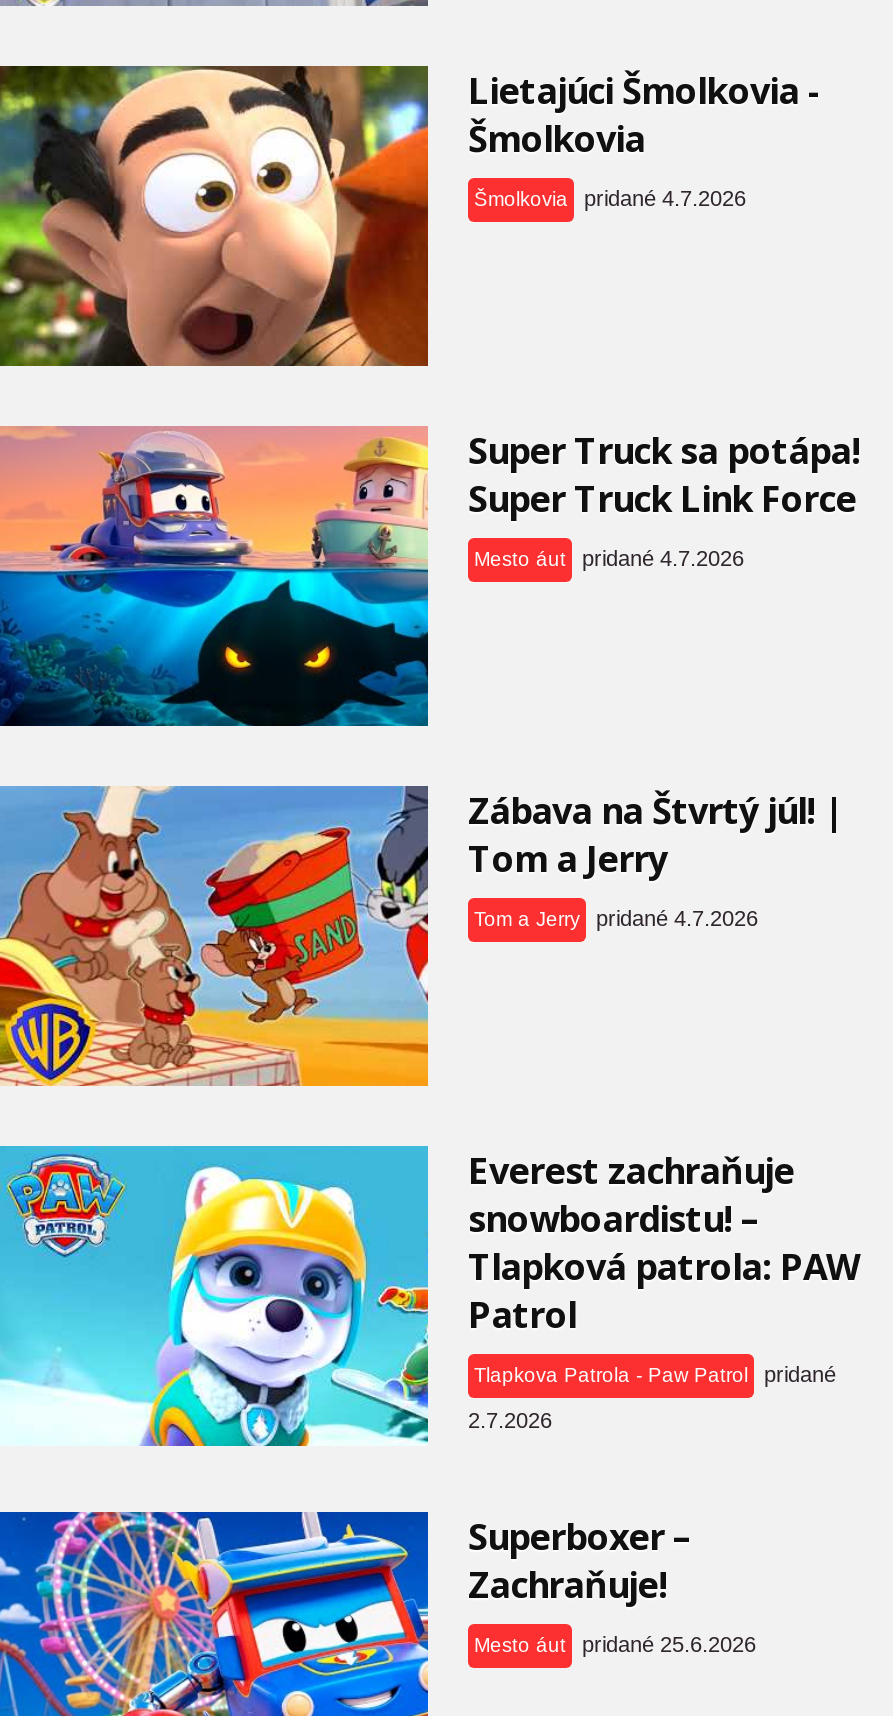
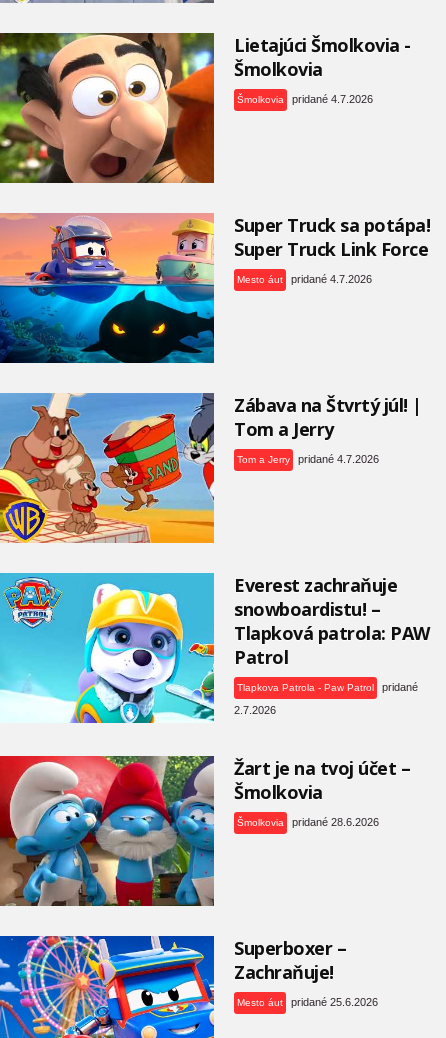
+ [image]
+ Žart je na tvoj účet –
+ Šmolkovia
+ Šmolkovia
+ pridané 28.6.2026
